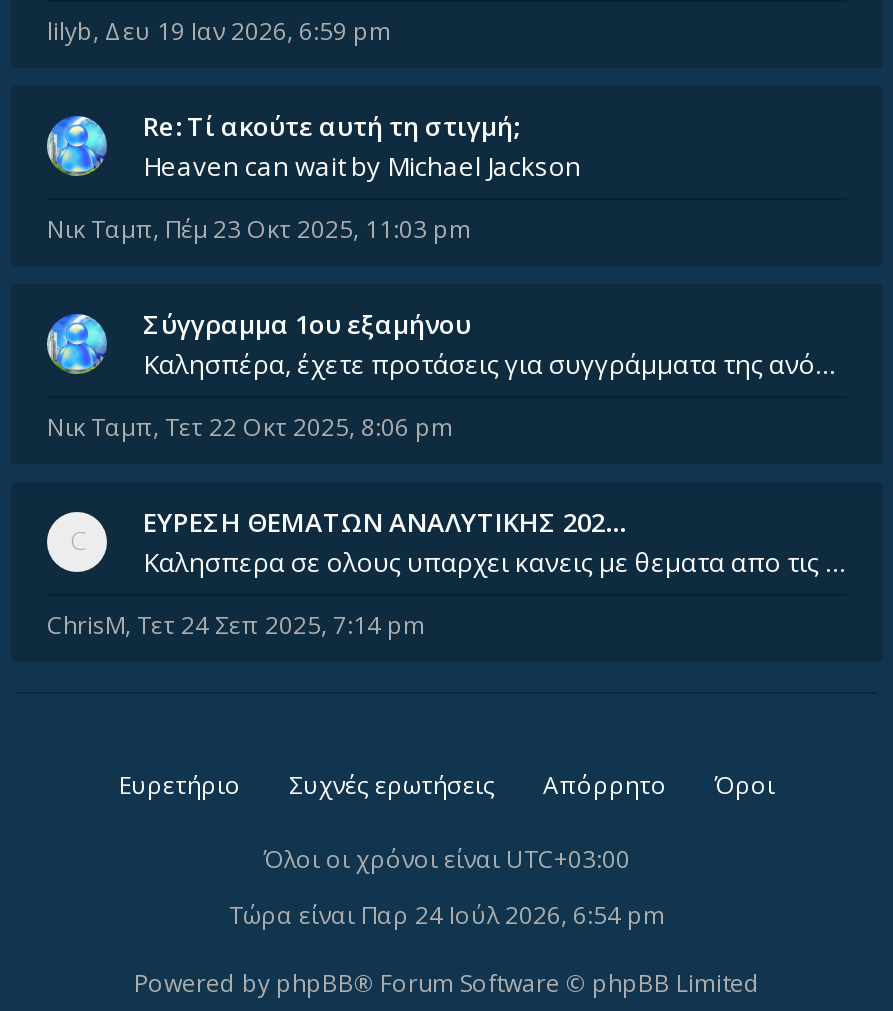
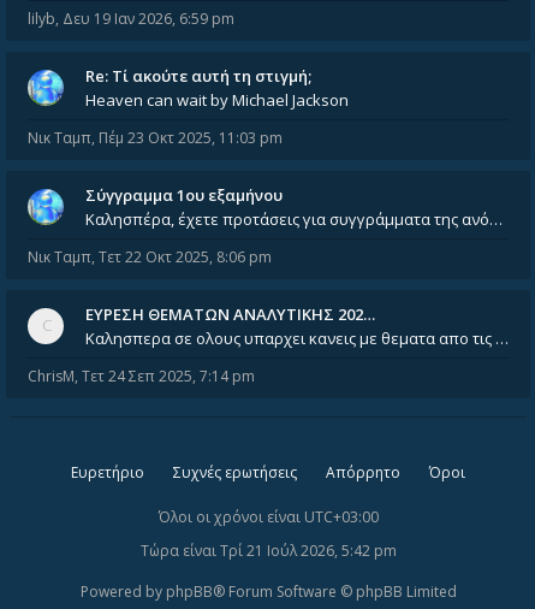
- Τώρα είναι Παρ 24 Ιούλ 2026, 6:54 pm
+ Τώρα είναι Τρί 21 Ιούλ 2026, 5:42 pm
